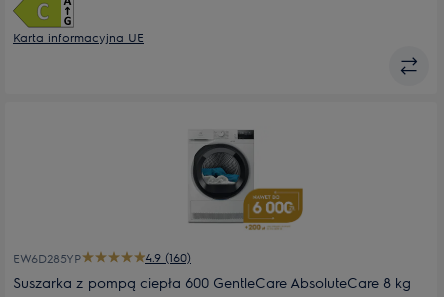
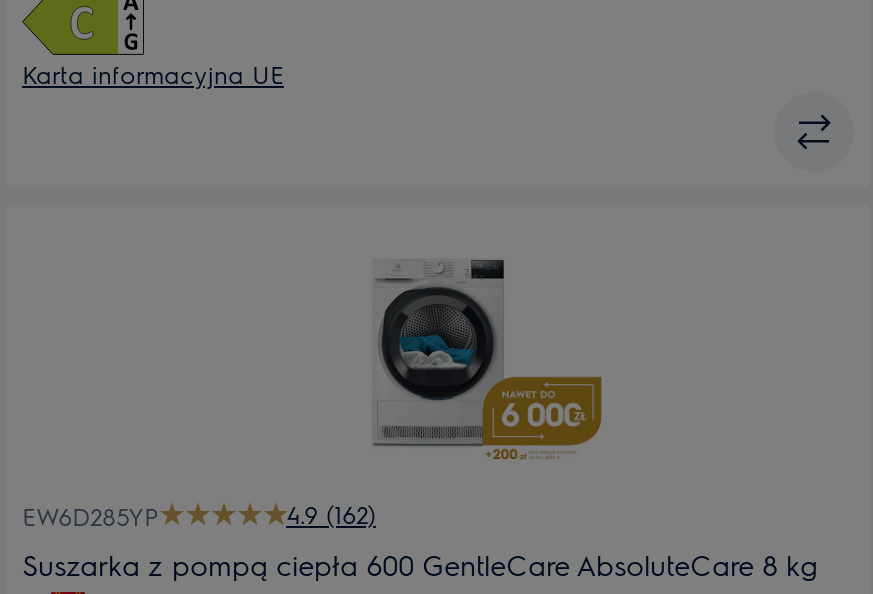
- 4.9 (160)
+ 4.9 (162)
